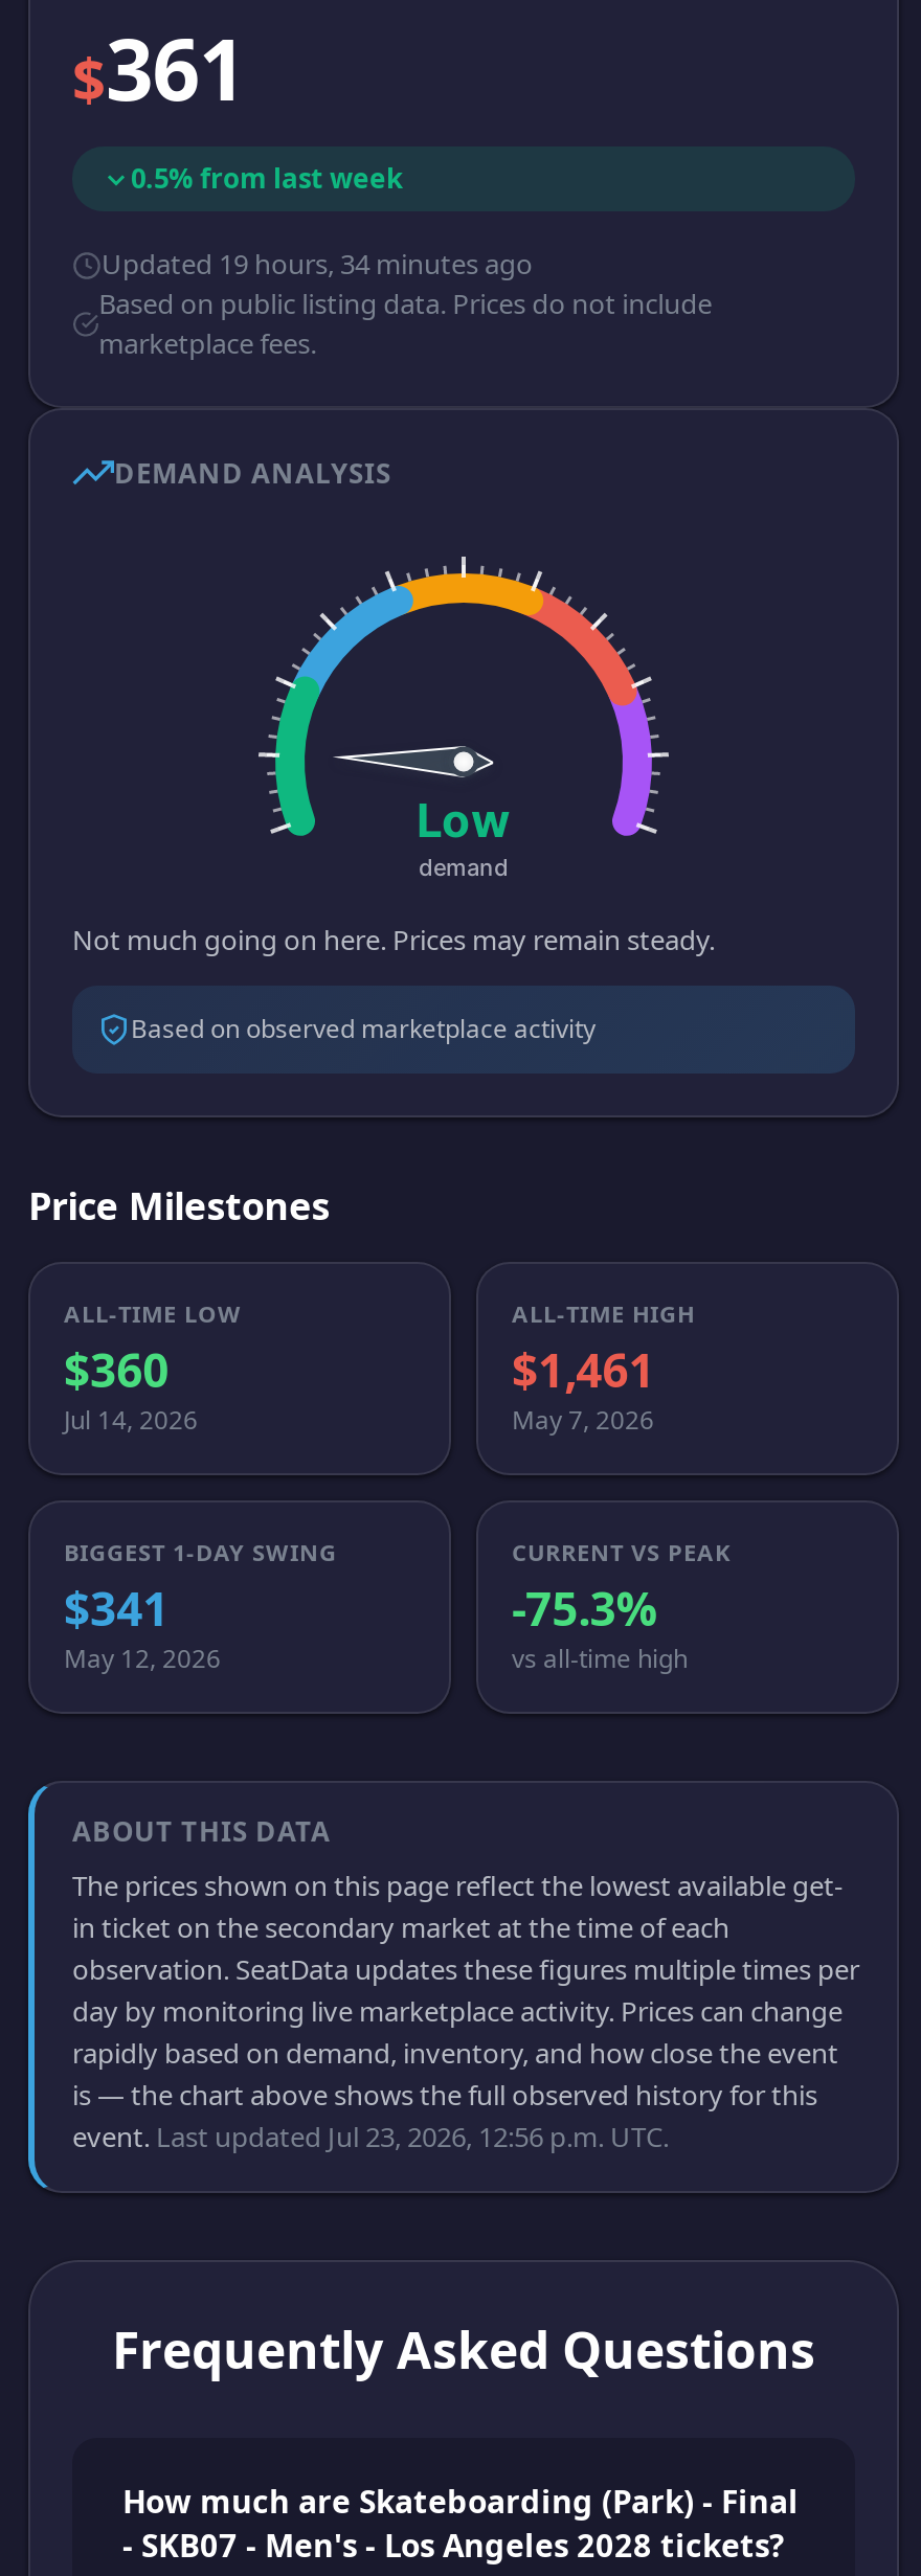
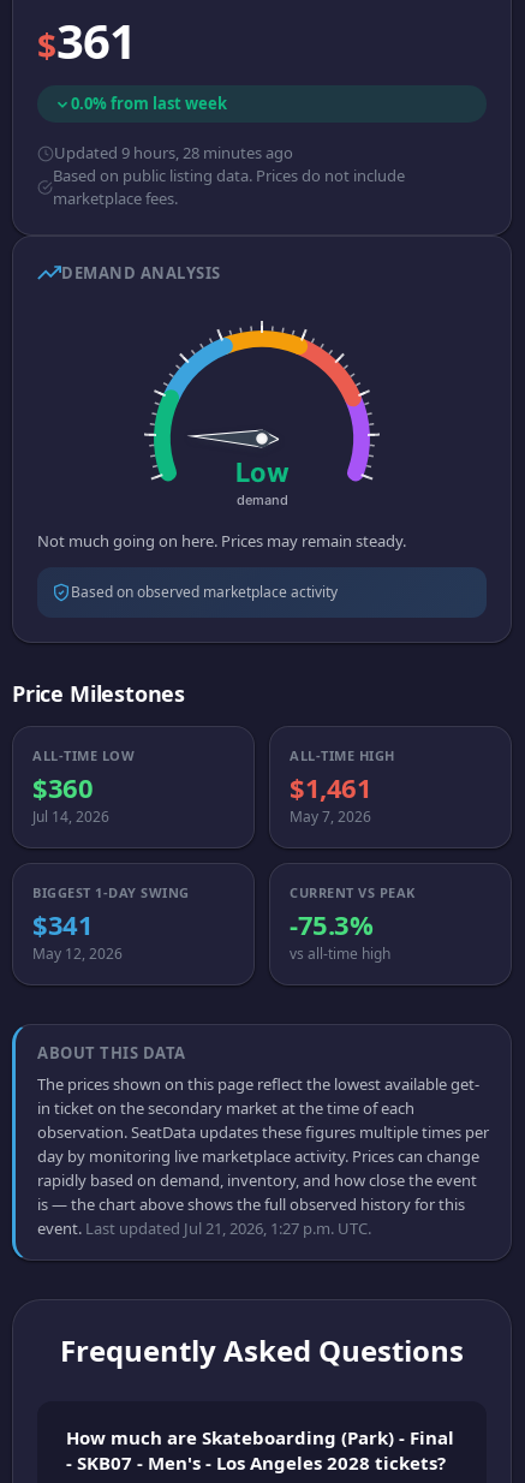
- 0.5% from last week
+ 0.0% from last week

- Updated 19 hours, 34 minutes ago
+ Updated 9 hours, 28 minutes ago

- event. Last updated Jul 23, 2026, 12:56 p.m. UTC.
+ event. Last updated Jul 21, 2026, 1:27 p.m. UTC.
